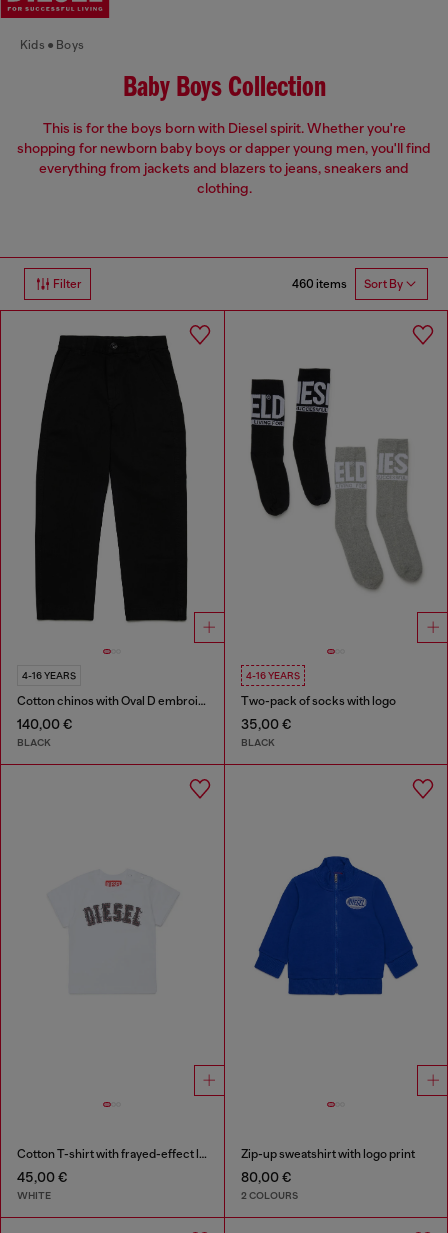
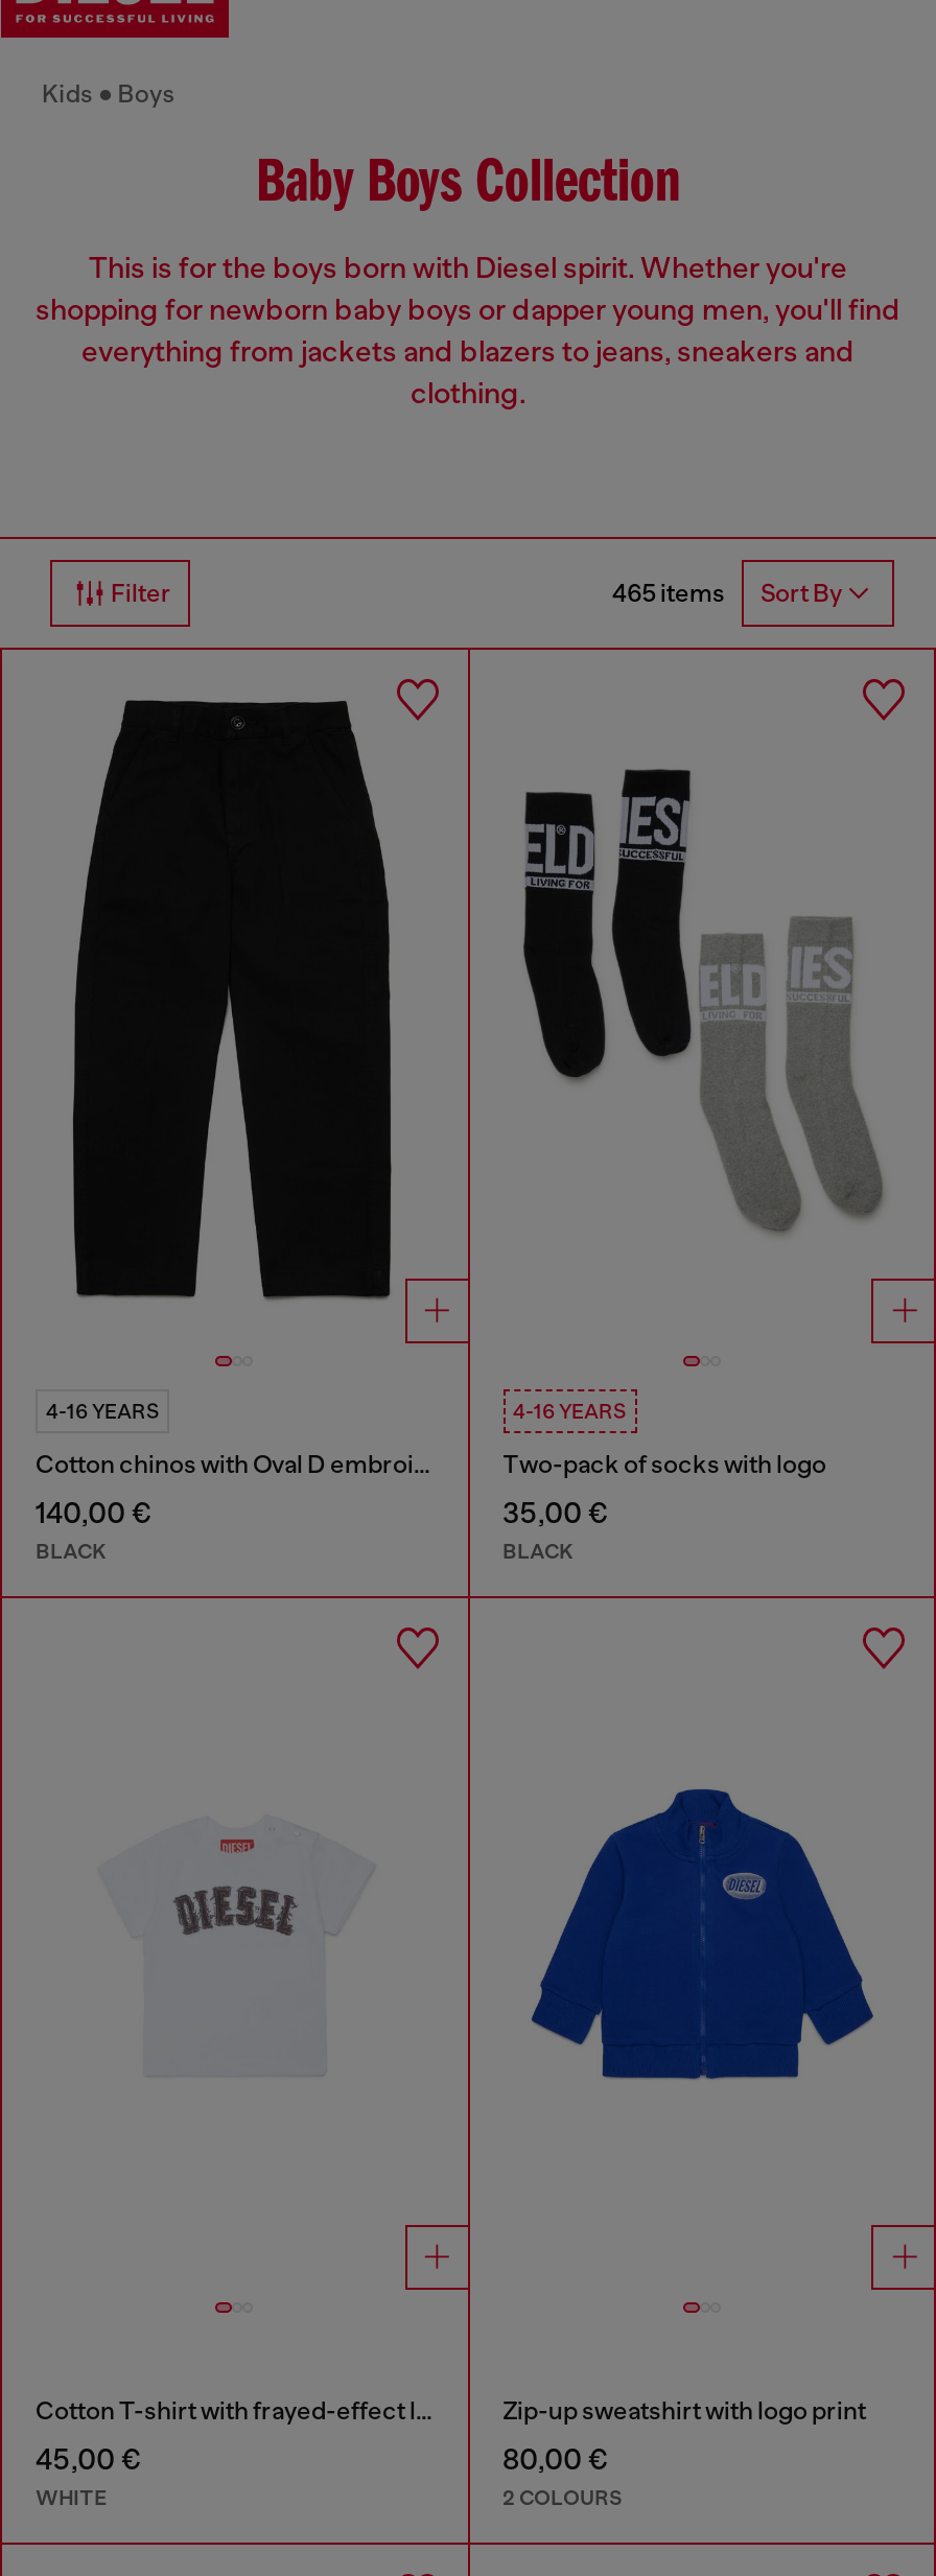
- 460 items Sort By
+ 465 items Sort By
